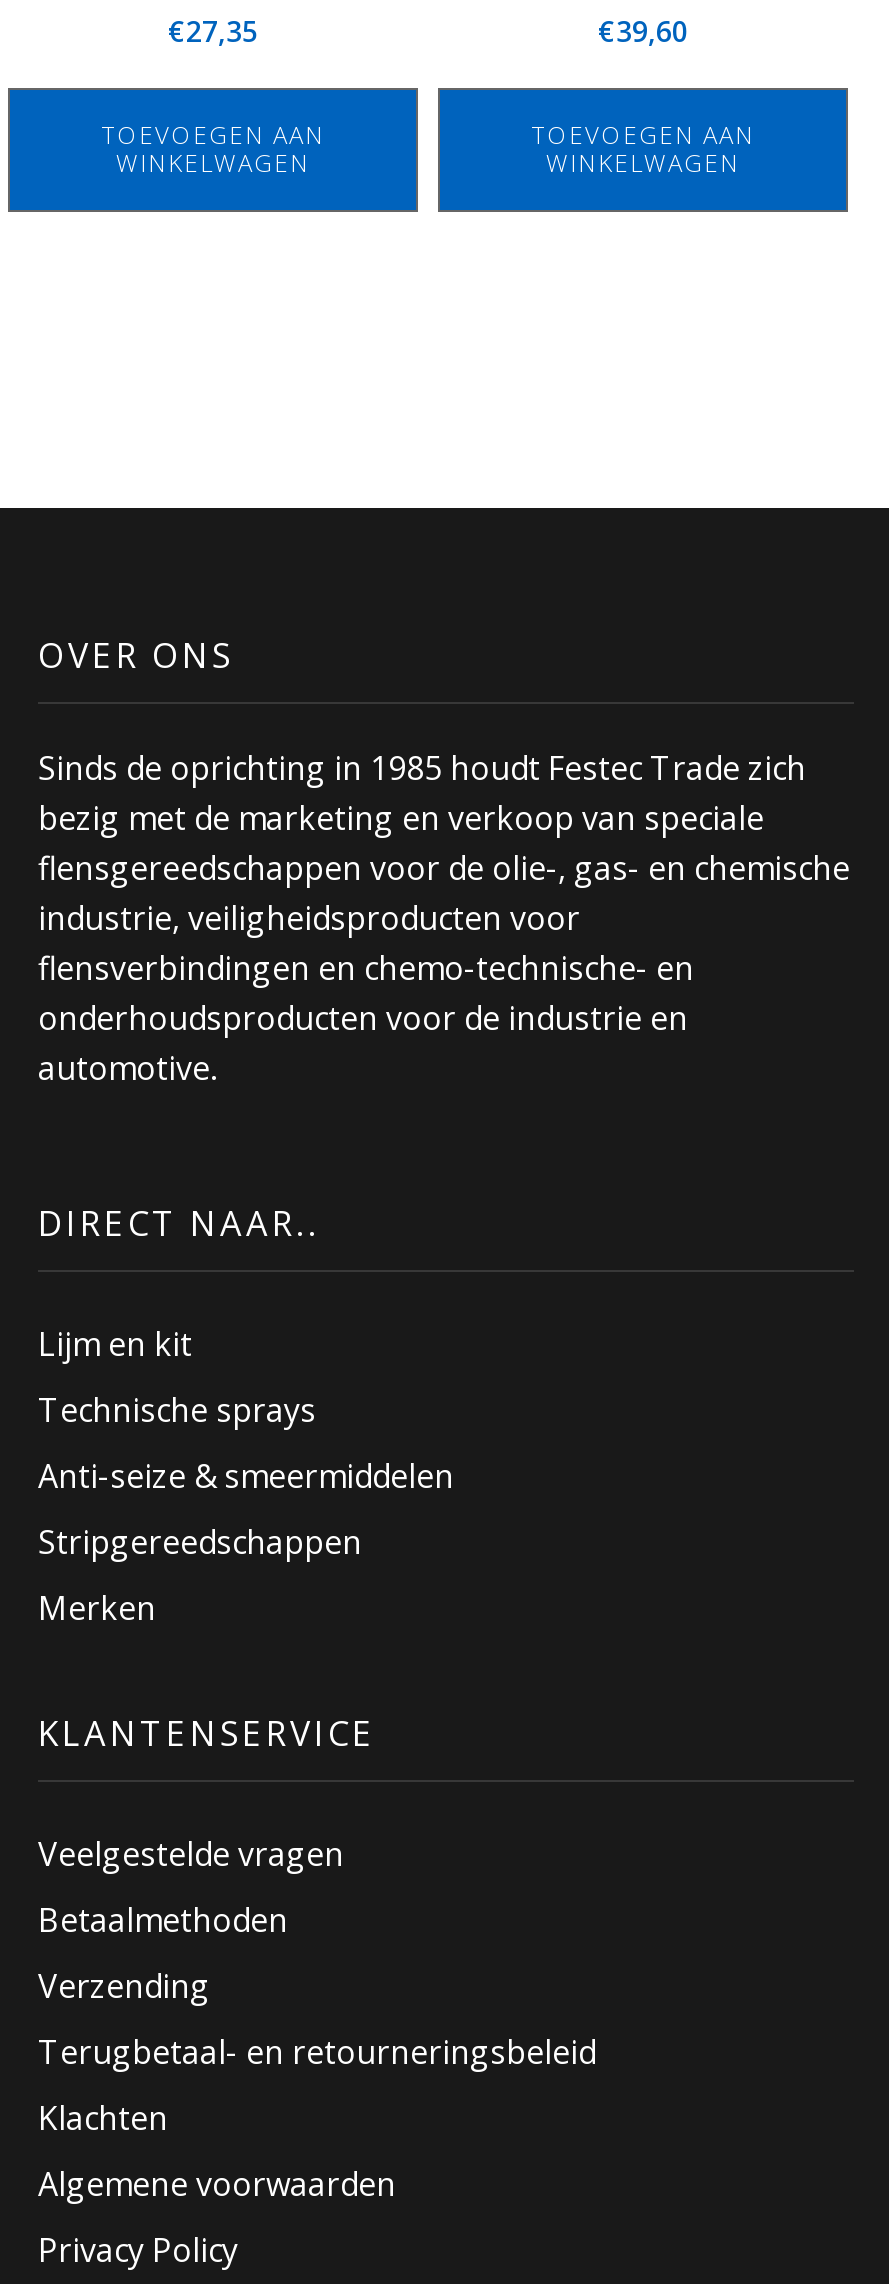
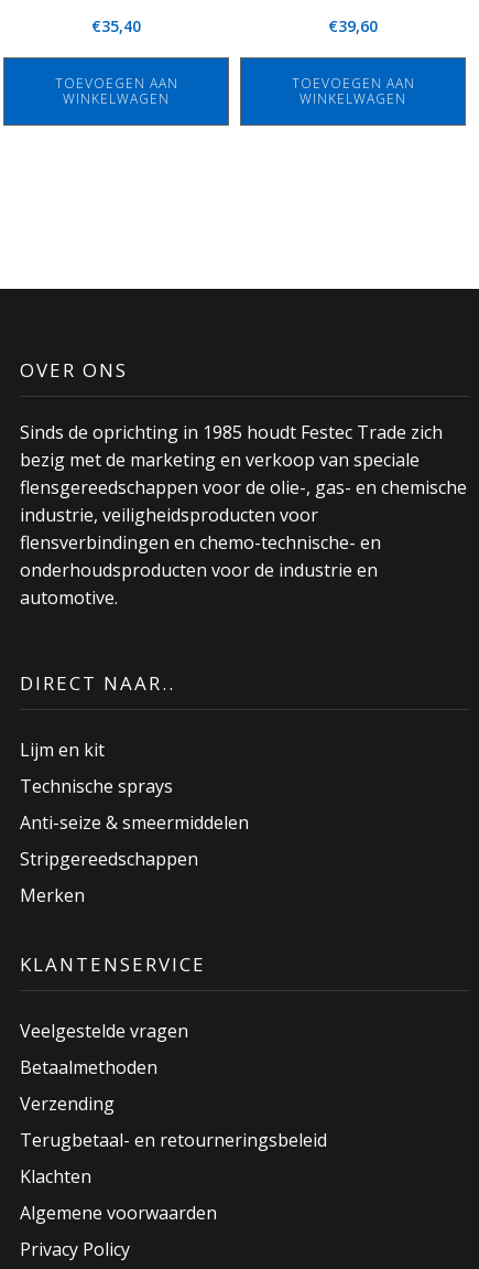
- €27,35
+ €35,40
